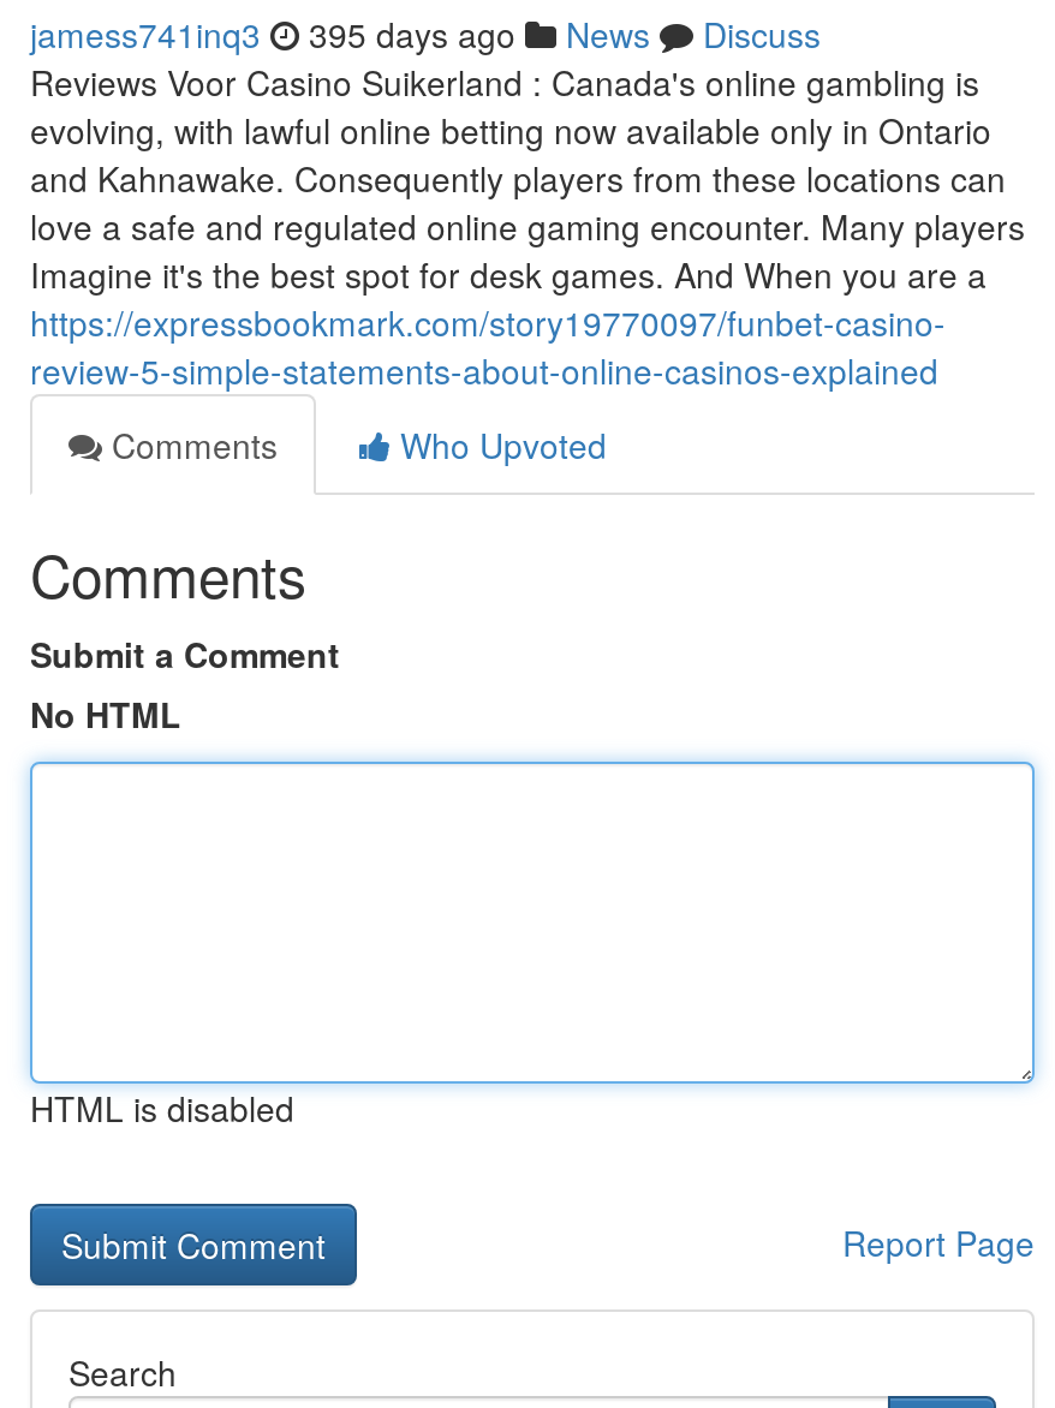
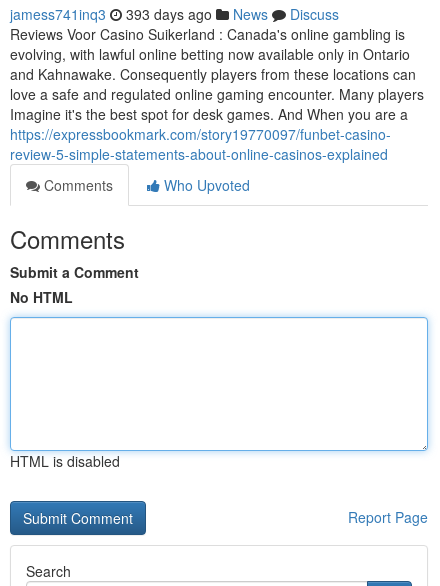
- jamess741inq3 395 days ago News Discuss
+ jamess741inq3 393 days ago News Discuss
